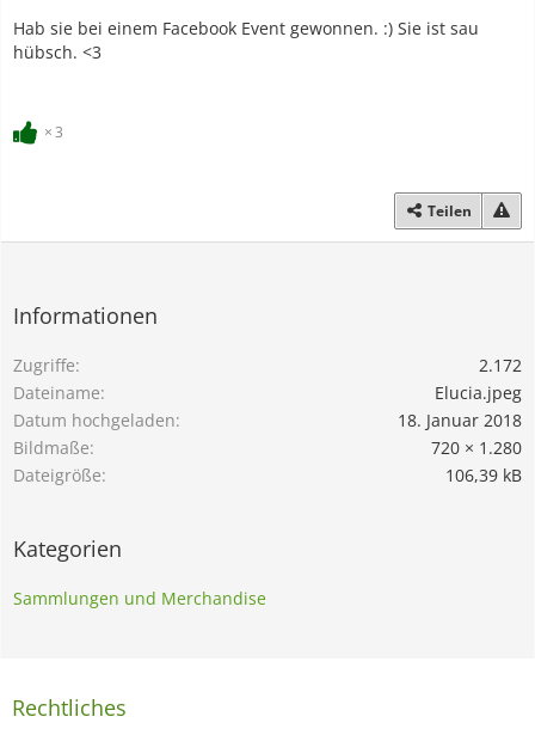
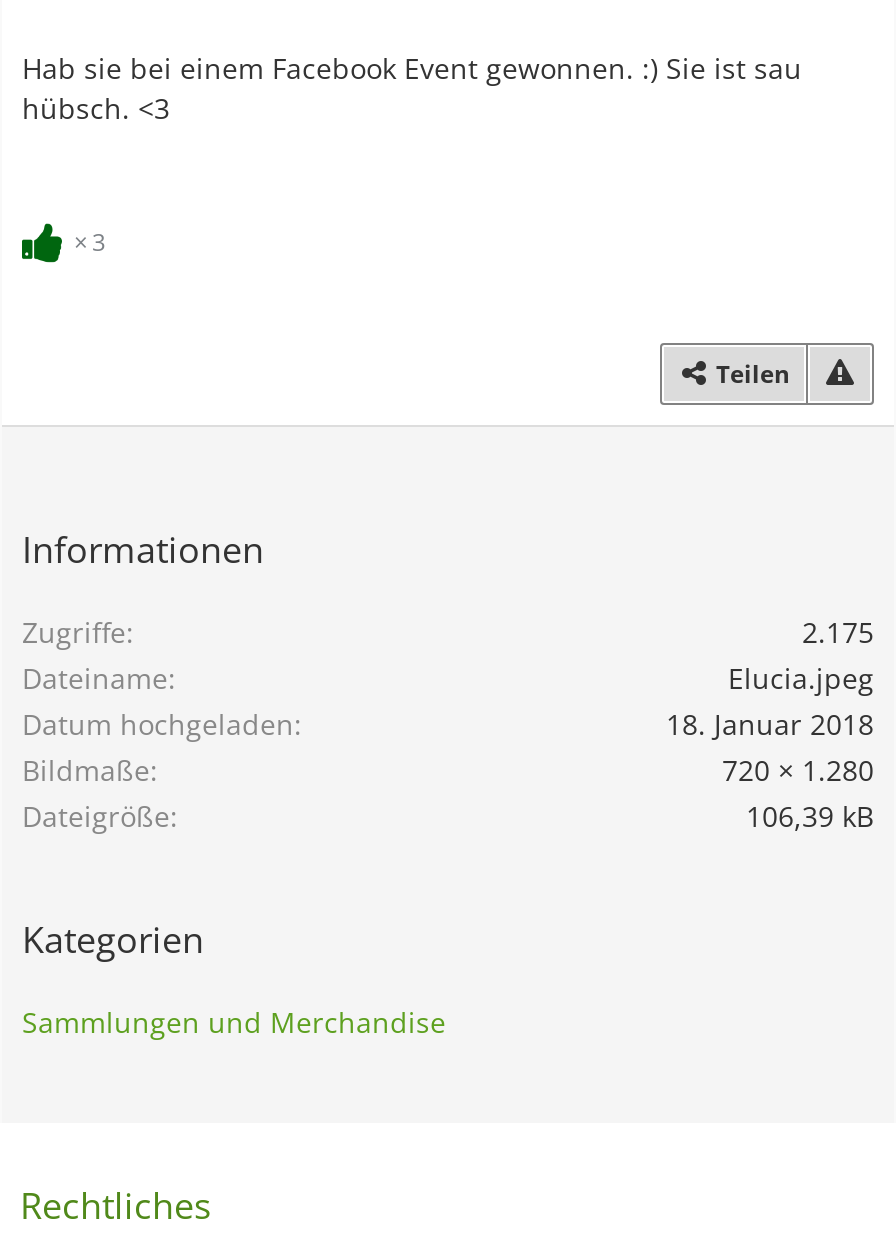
- 2.172
+ 2.175
